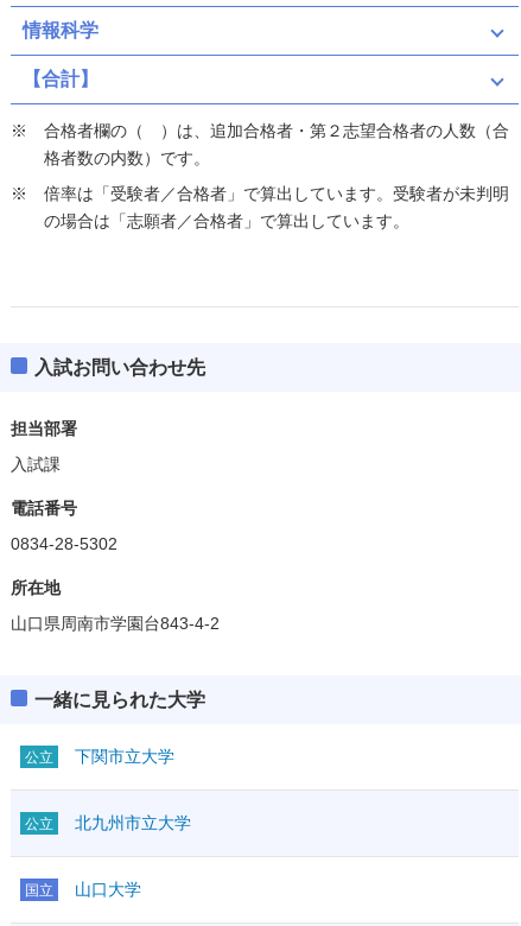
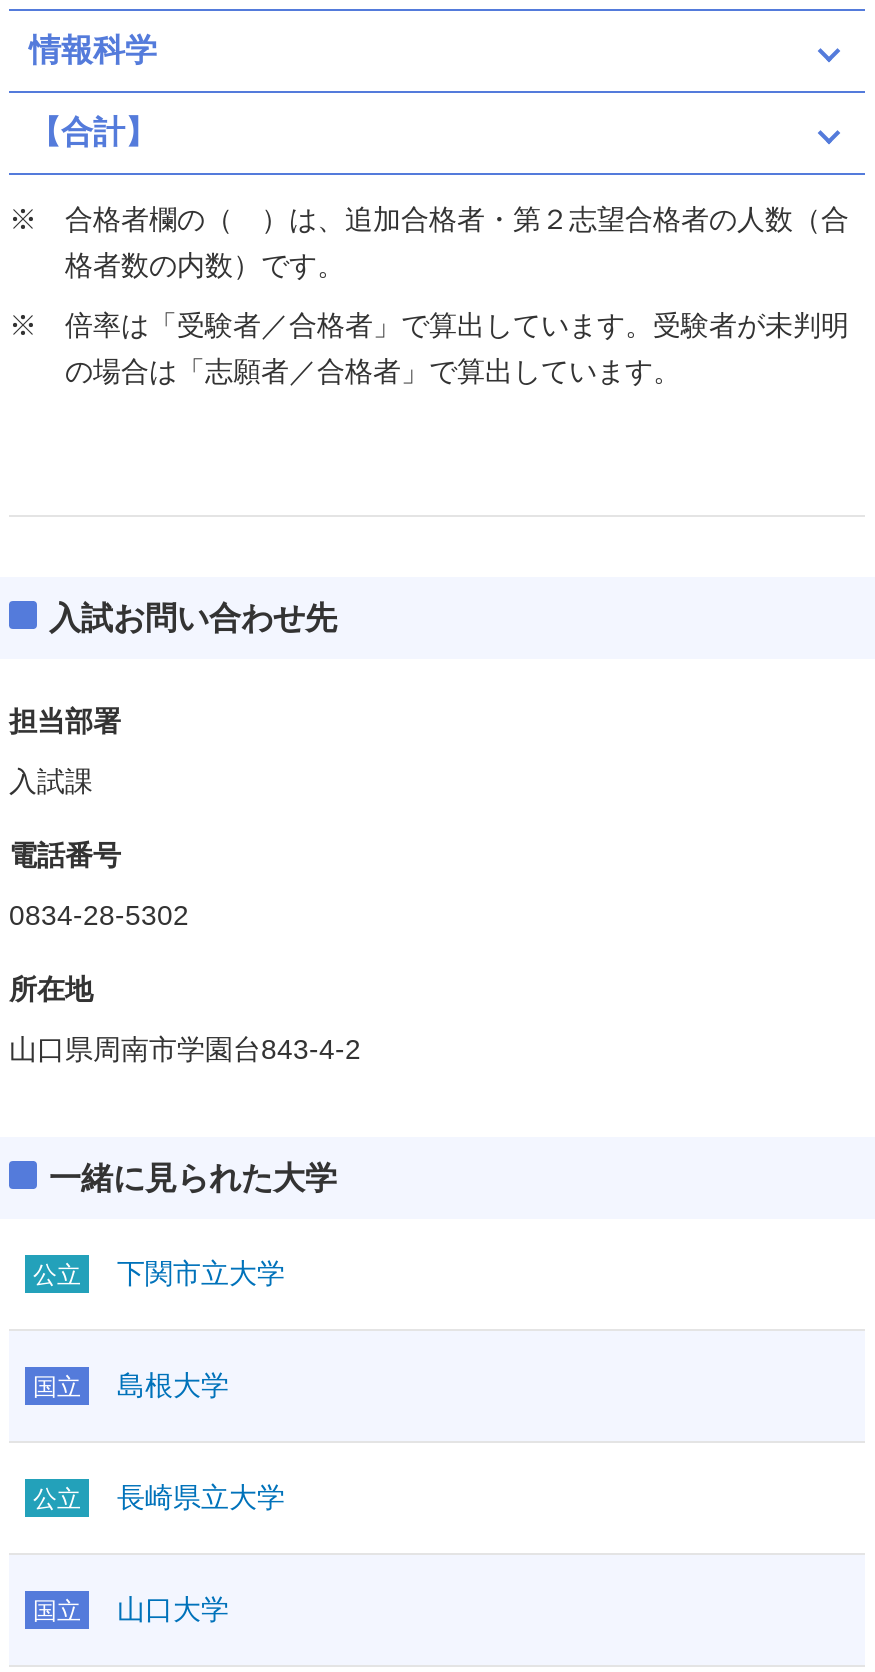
+ 国立
+ 島根大学

- 北九州市立大学
+ 長崎県立大学
